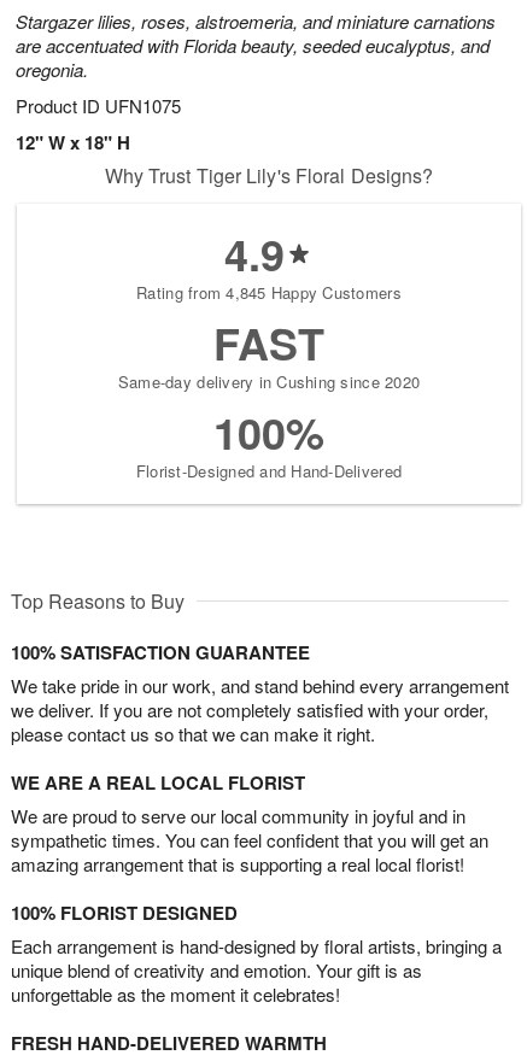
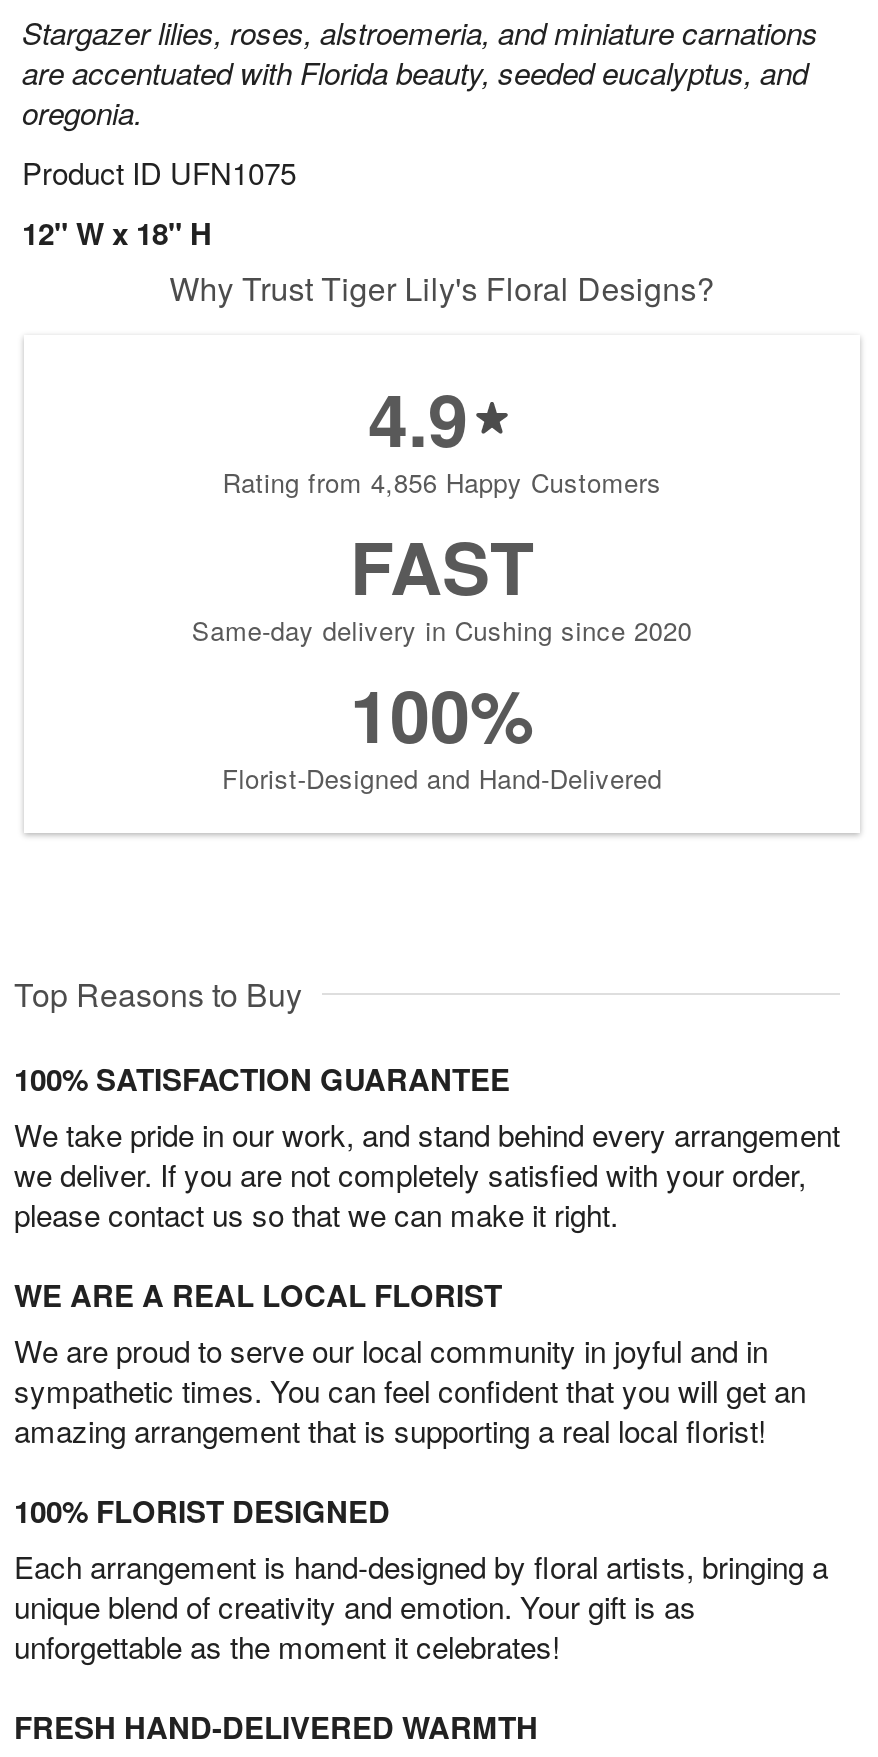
- Rating from 4,845 Happy Customers
+ Rating from 4,856 Happy Customers
